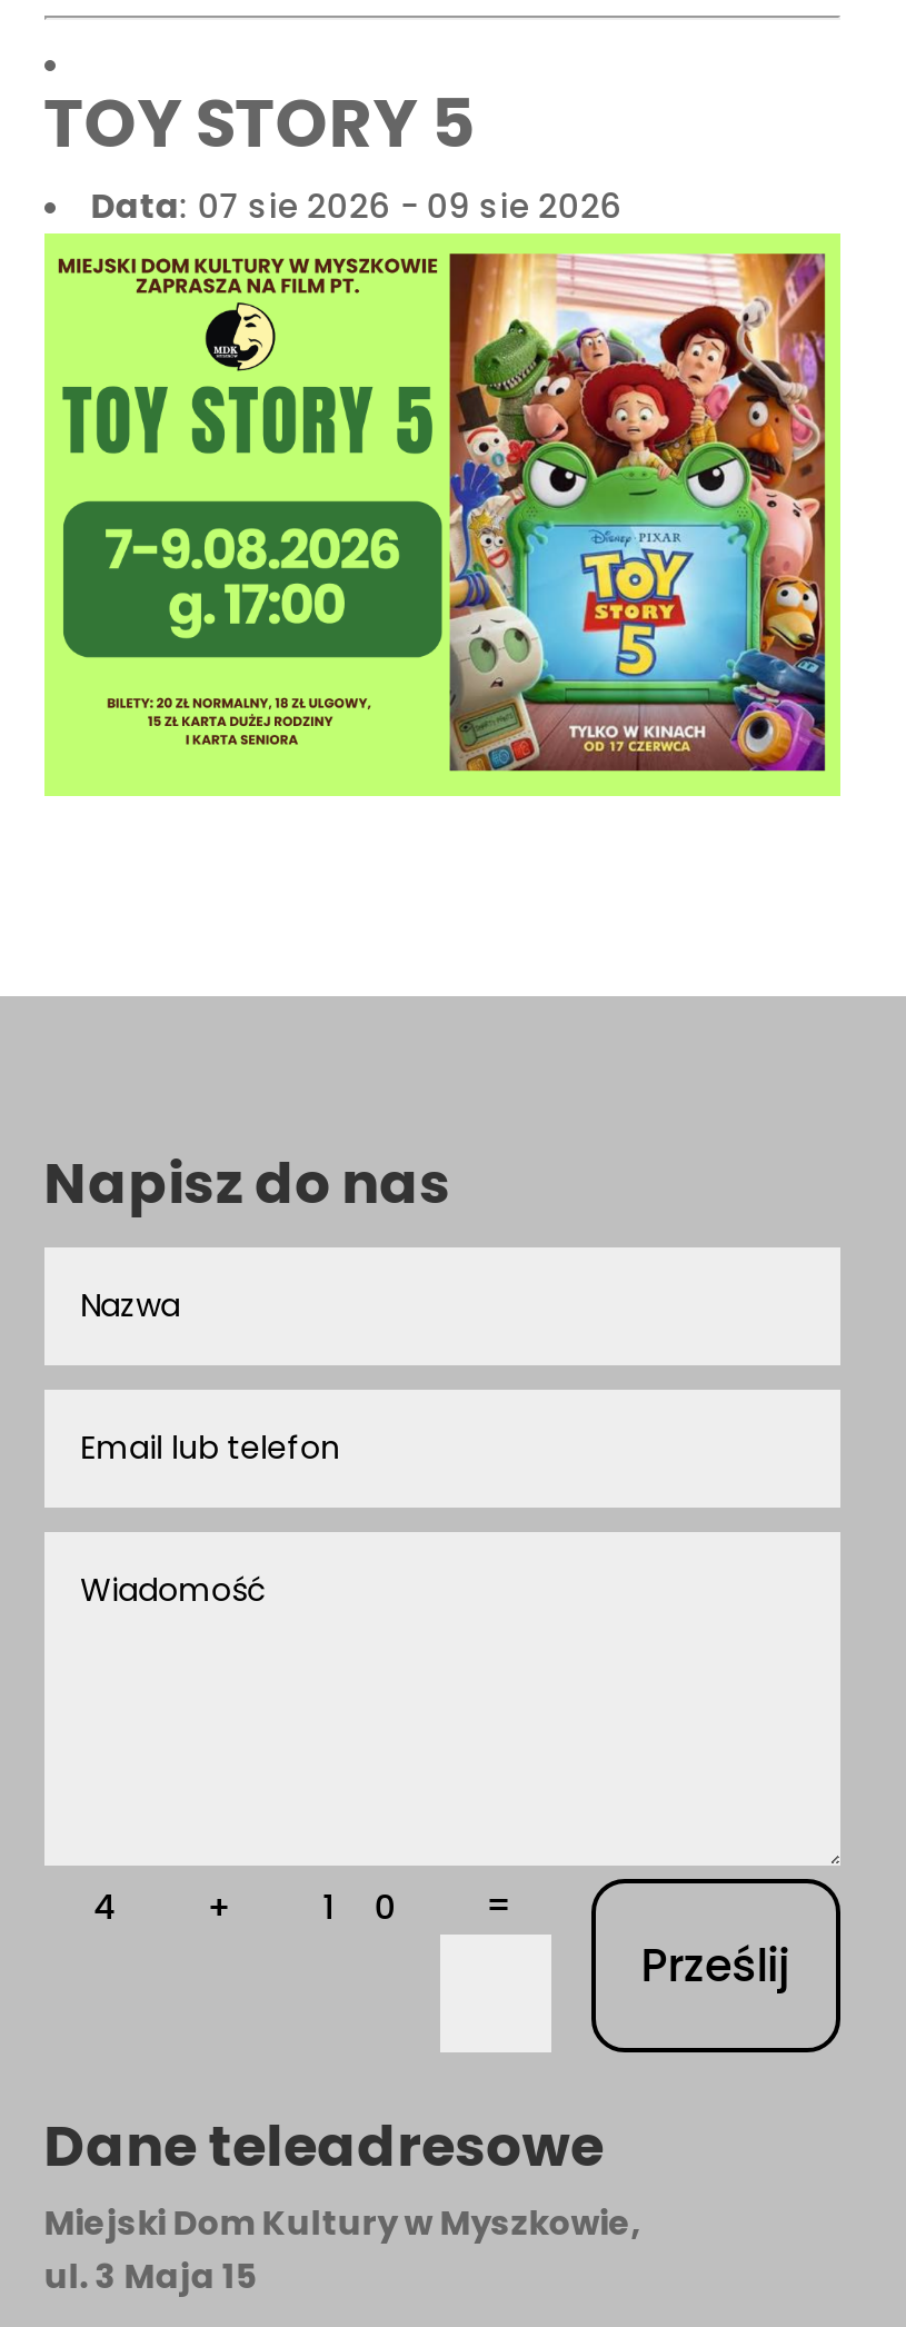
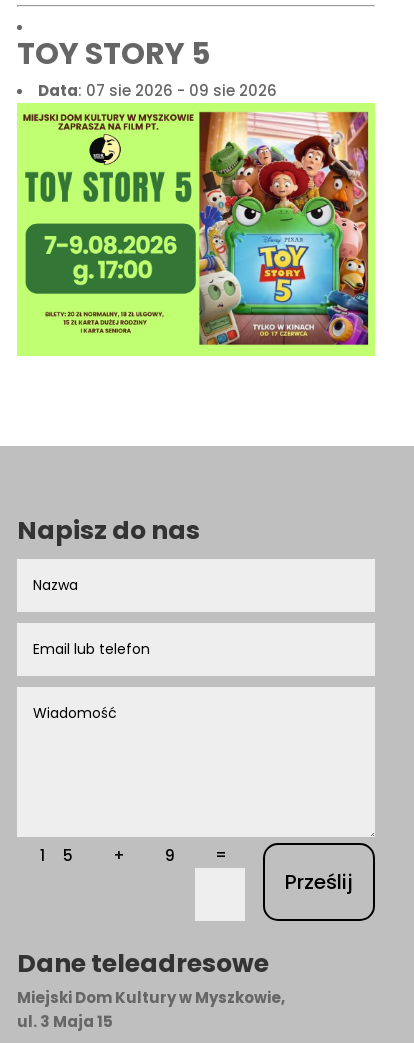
- 4 + 10 =
+ 15 + 9 =
